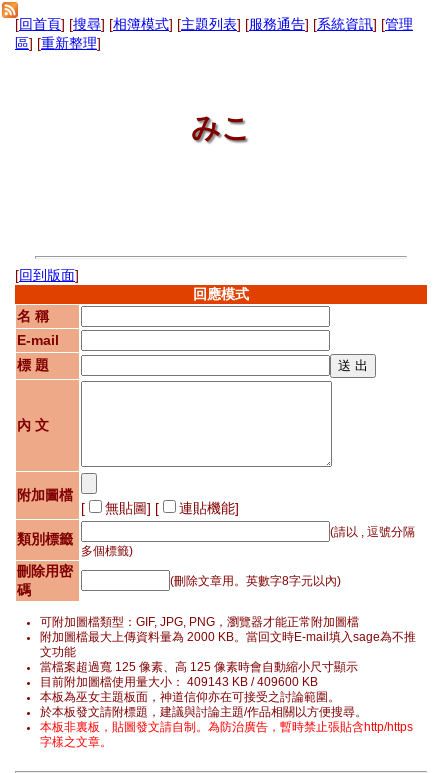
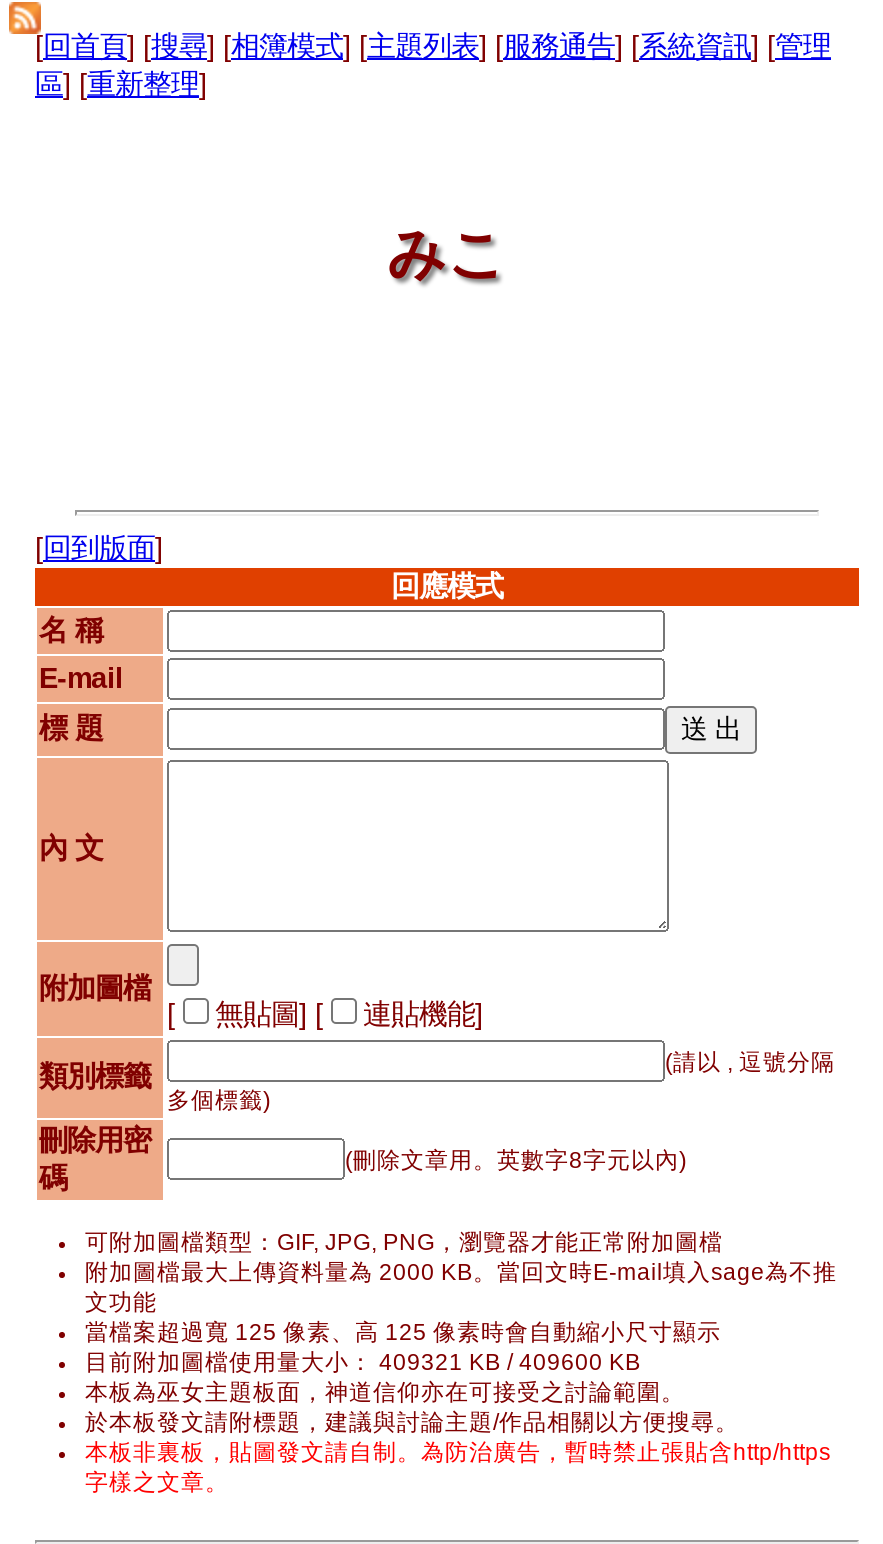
- 目前附加圖檔使用量大小： 409143 KB / 409600 KB
+ 目前附加圖檔使用量大小： 409321 KB / 409600 KB
